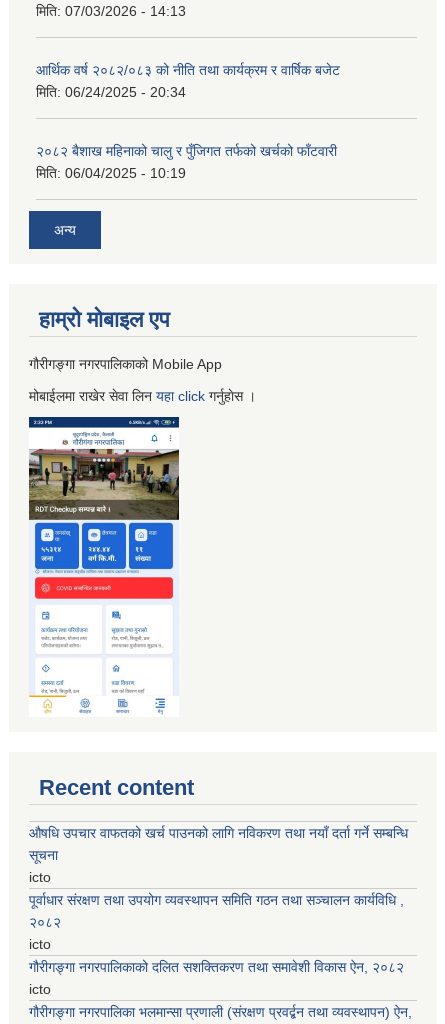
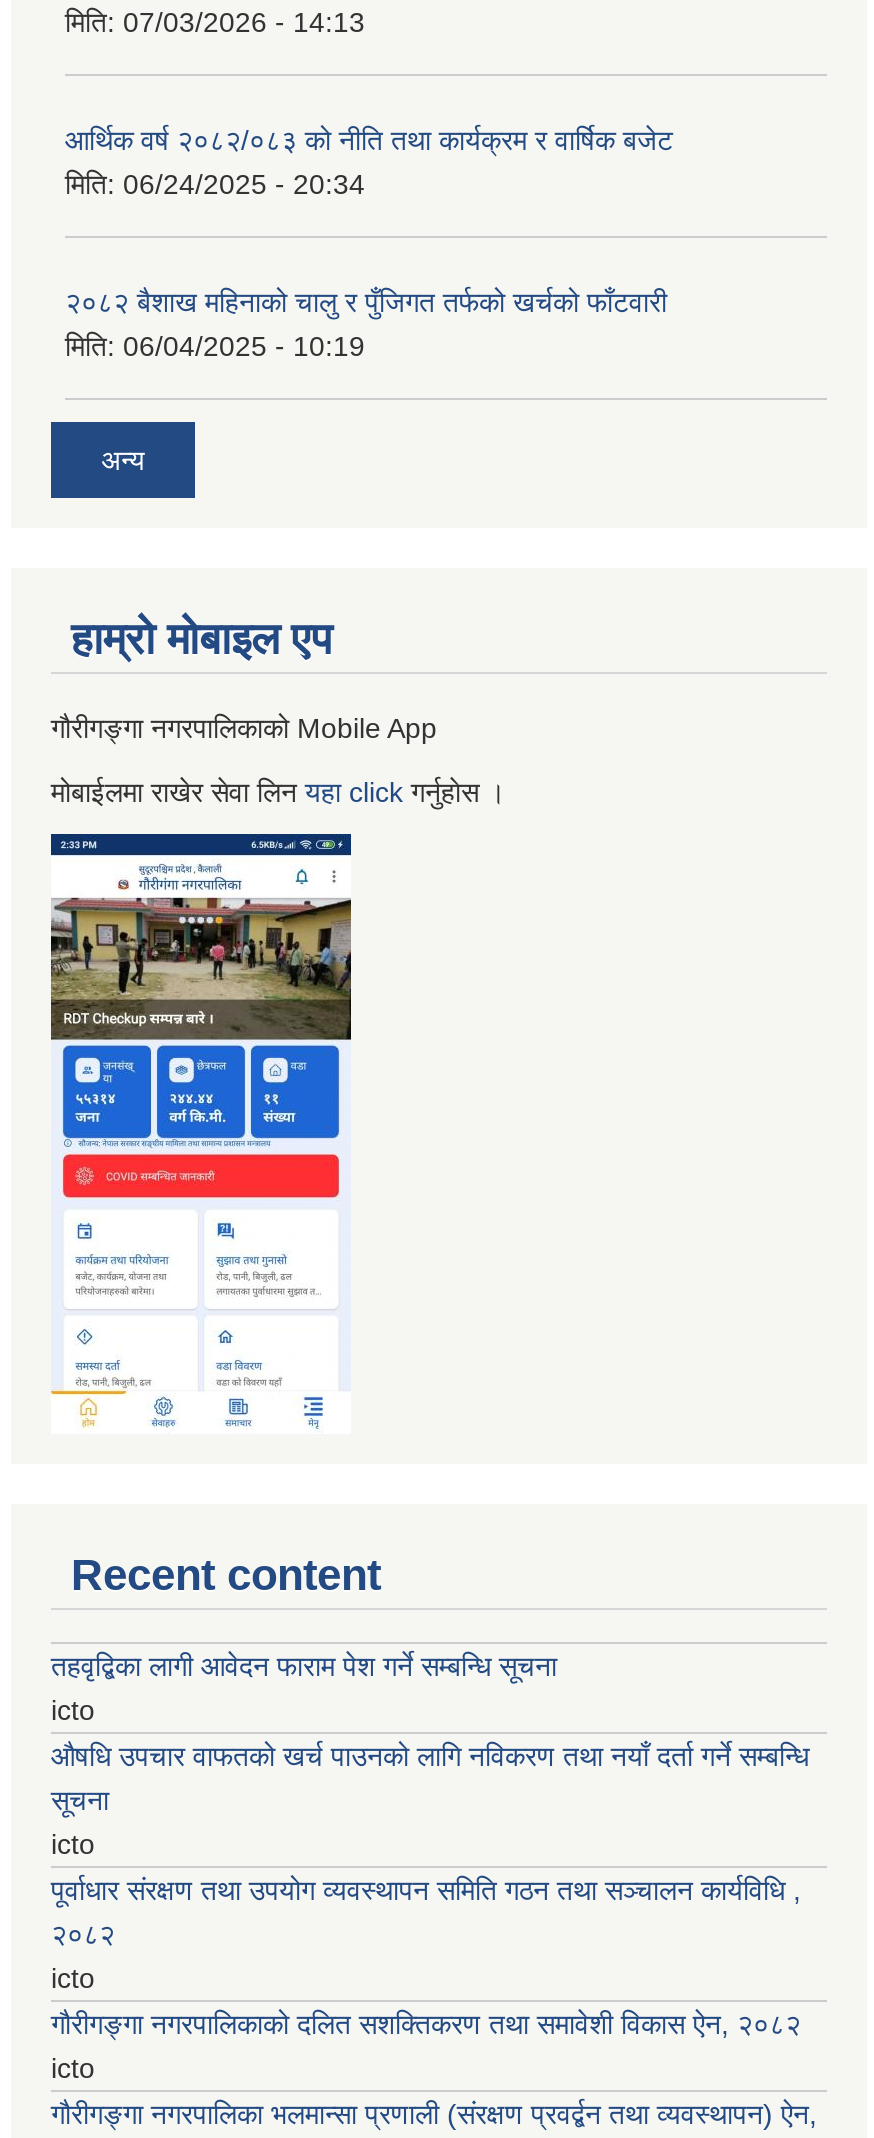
+ तहवृद्बिका लागी आवेदन फाराम पेश गर्ने सम्बन्धि सूचना
+ icto
